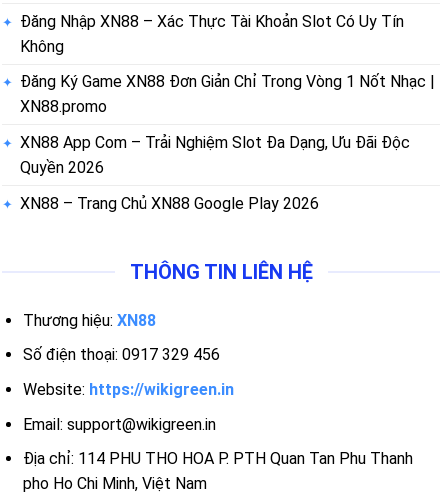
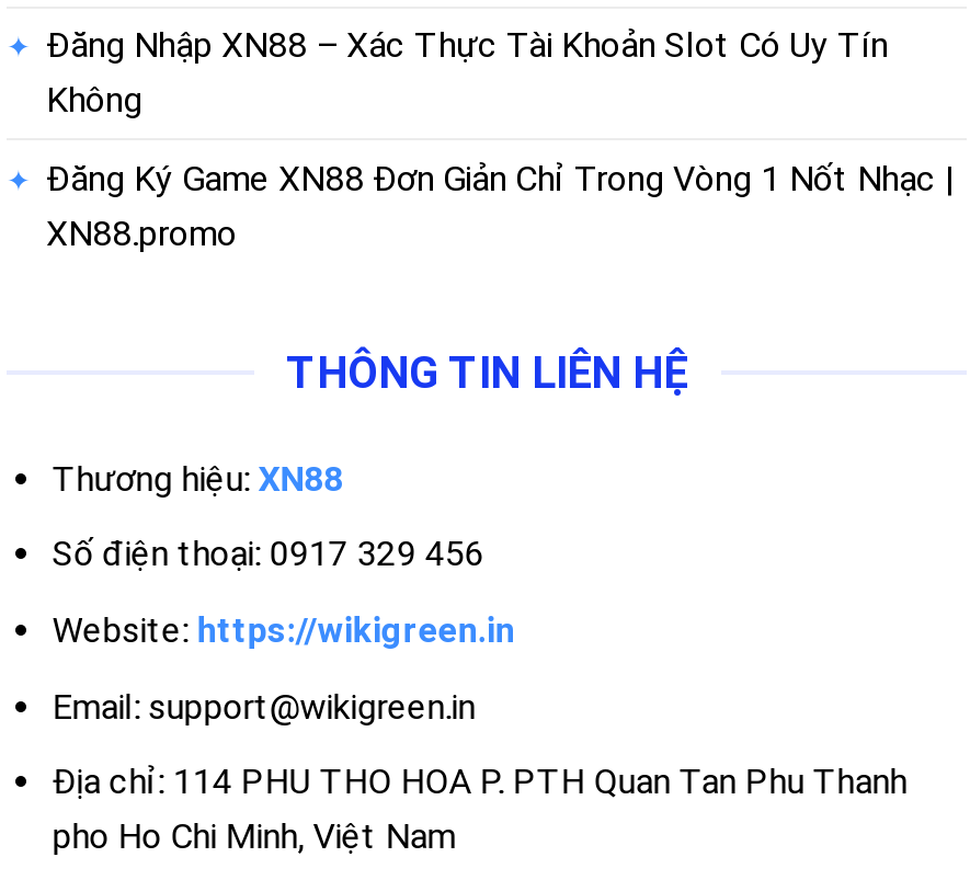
- XN88 App Com – Trải Nghiệm Slot Đa Dạng, Ưu Đãi Độc
- Quyền 2026
- XN88 – Trang Chủ XN88 Google Play 2026
